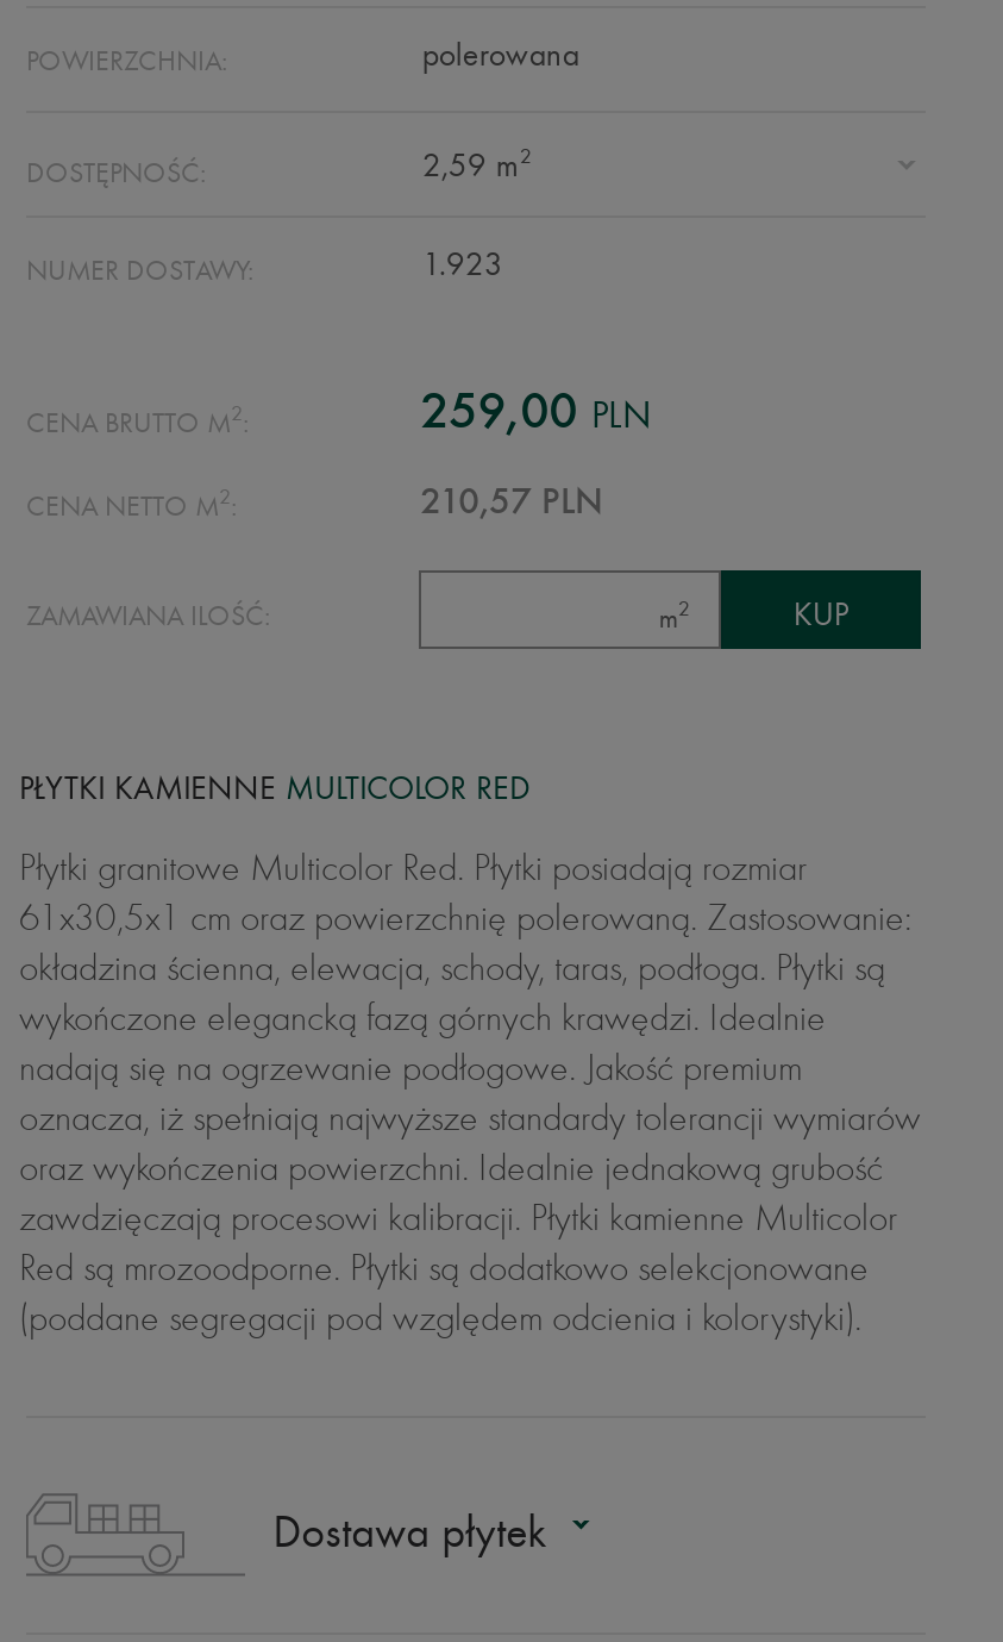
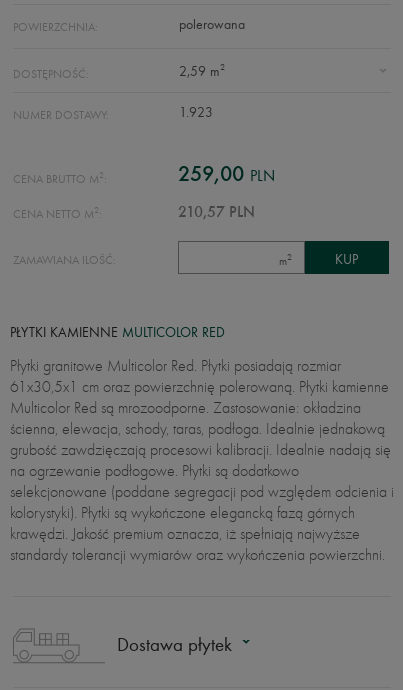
- 61x30,5x1 cm oraz powierzchnię polerowaną. Zastosowanie:
- okładzina ścienna, elewacja, schody, taras, podłoga. Płytki są
- wykończone elegancką fazą górnych krawędzi. Idealnie
- nadają się na ogrzewanie podłogowe. Jakość premium
- oznacza, iż spełniają najwyższe standardy tolerancji wymiarów
- oraz wykończenia powierzchni. Idealnie jednakową grubość
- zawdzięczają procesowi kalibracji. Płytki kamienne Multicolor
- Red są mrozoodporne. Płytki są dodatkowo selekcjonowane
- (poddane segregacji pod względem odcienia i kolorystyki).
+ 61x30,5x1 cm oraz powierzchnię polerowaną. Płytki kamienne
+ Multicolor Red są mrozoodporne. Zastosowanie: okładzina
+ ścienna, elewacja, schody, taras, podłoga. Idealnie jednakową
+ grubość zawdzięczają procesowi kalibracji. Idealnie nadają się
+ na ogrzewanie podłogowe. Płytki są dodatkowo
+ selekcjonowane (poddane segregacji pod względem odcienia i
+ kolorystyki). Płytki są wykończone elegancką fazą górnych
+ krawędzi. Jakość premium oznacza, iż spełniają najwyższe
+ standardy tolerancji wymiarów oraz wykończenia powierzchni.
